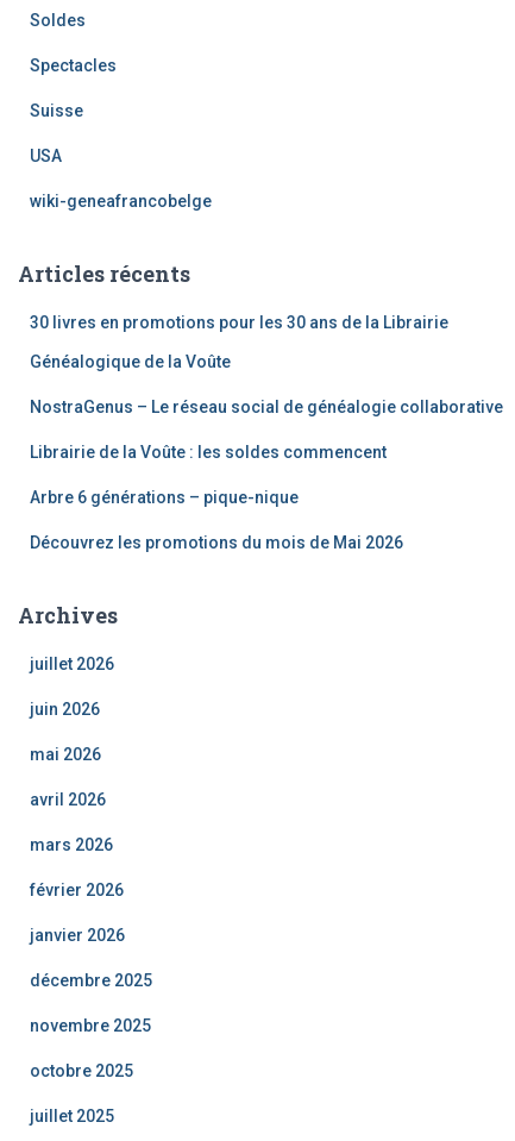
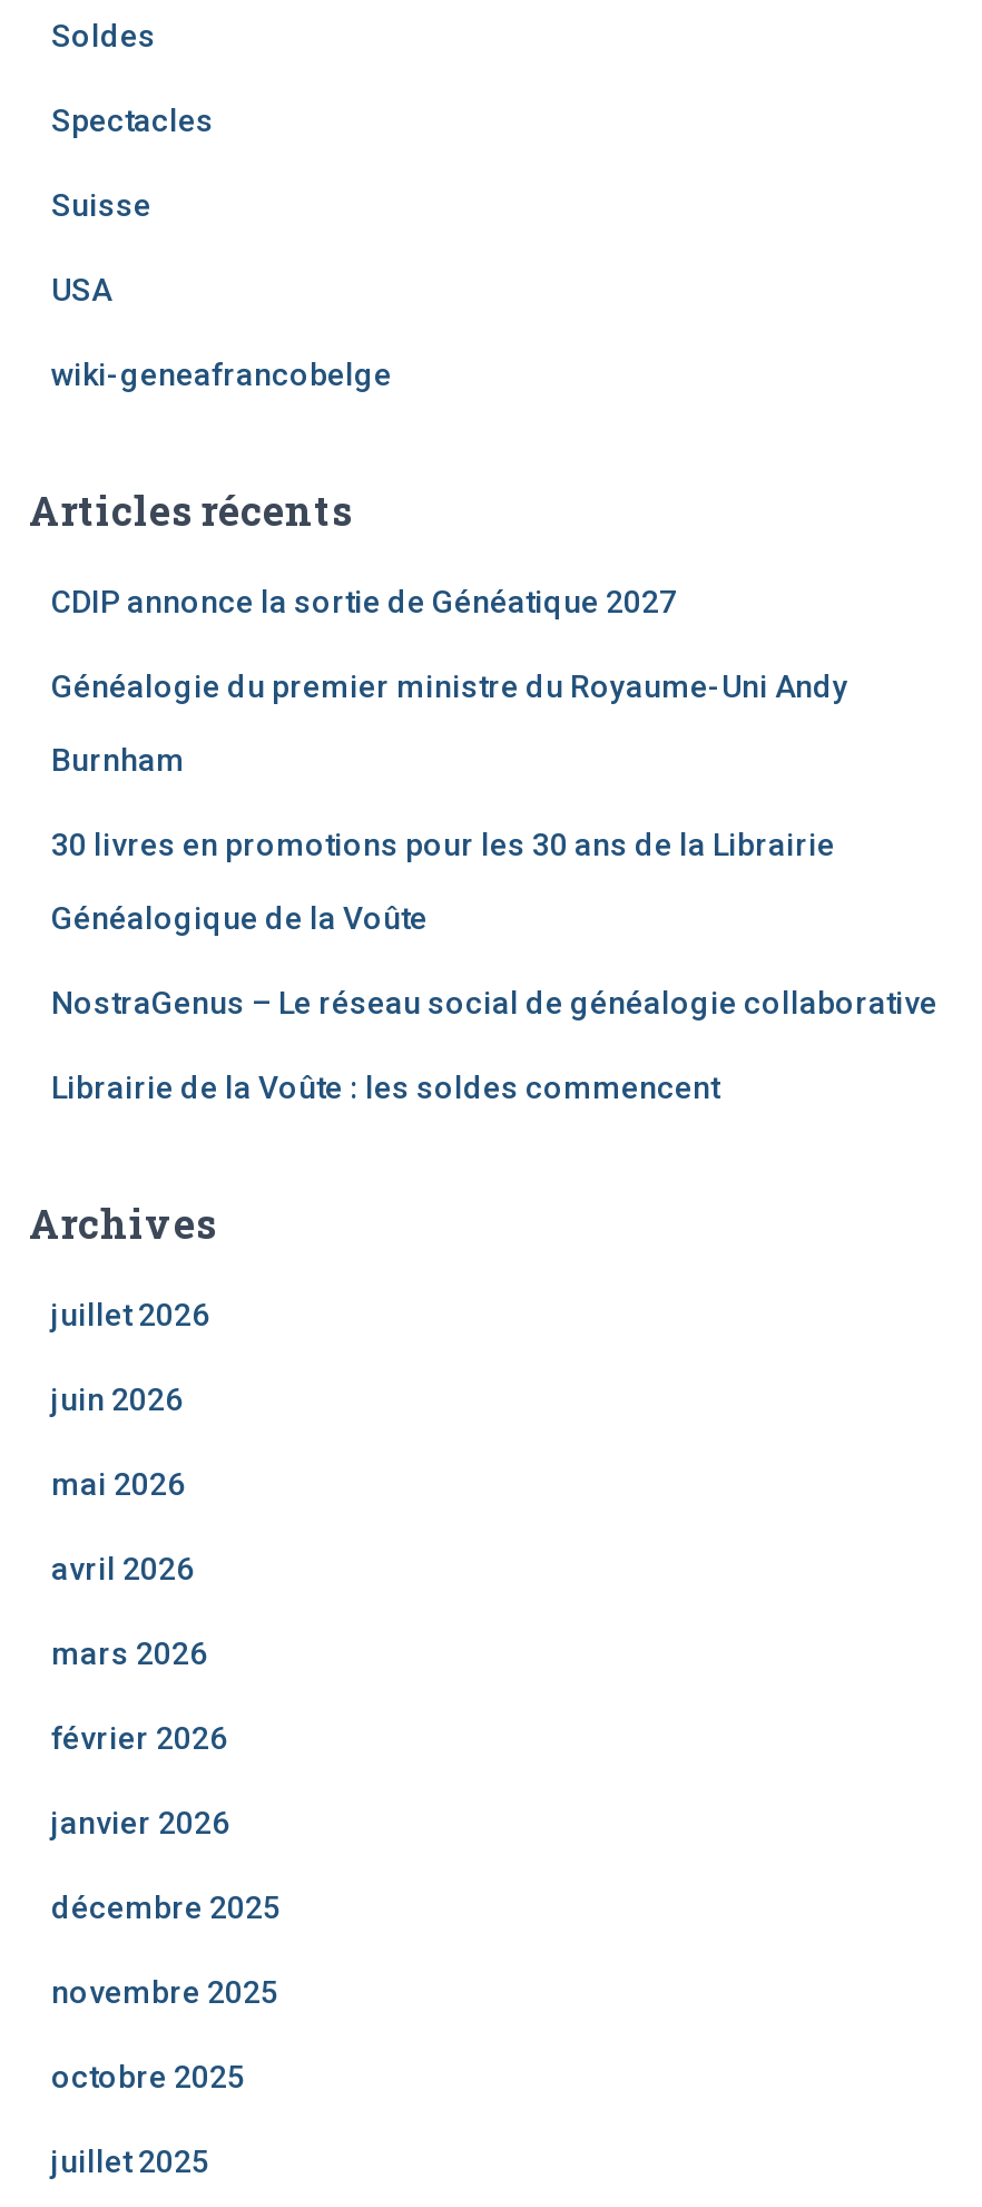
+ CDIP annonce la sortie de Généatique 2027
+ Généalogie du premier ministre du Royaume-Uni Andy
+ Burnham

moved down: 30 livres en promotions pour les 30 ans de la Librairie | Généalogique de la Voûte | NostraGenus – Le réseau social de généalogie collaborative | Librairie de la Voûte : les soldes commencent

- Arbre 6 générations – pique-nique
- Découvrez les promotions du mois de Mai 2026
